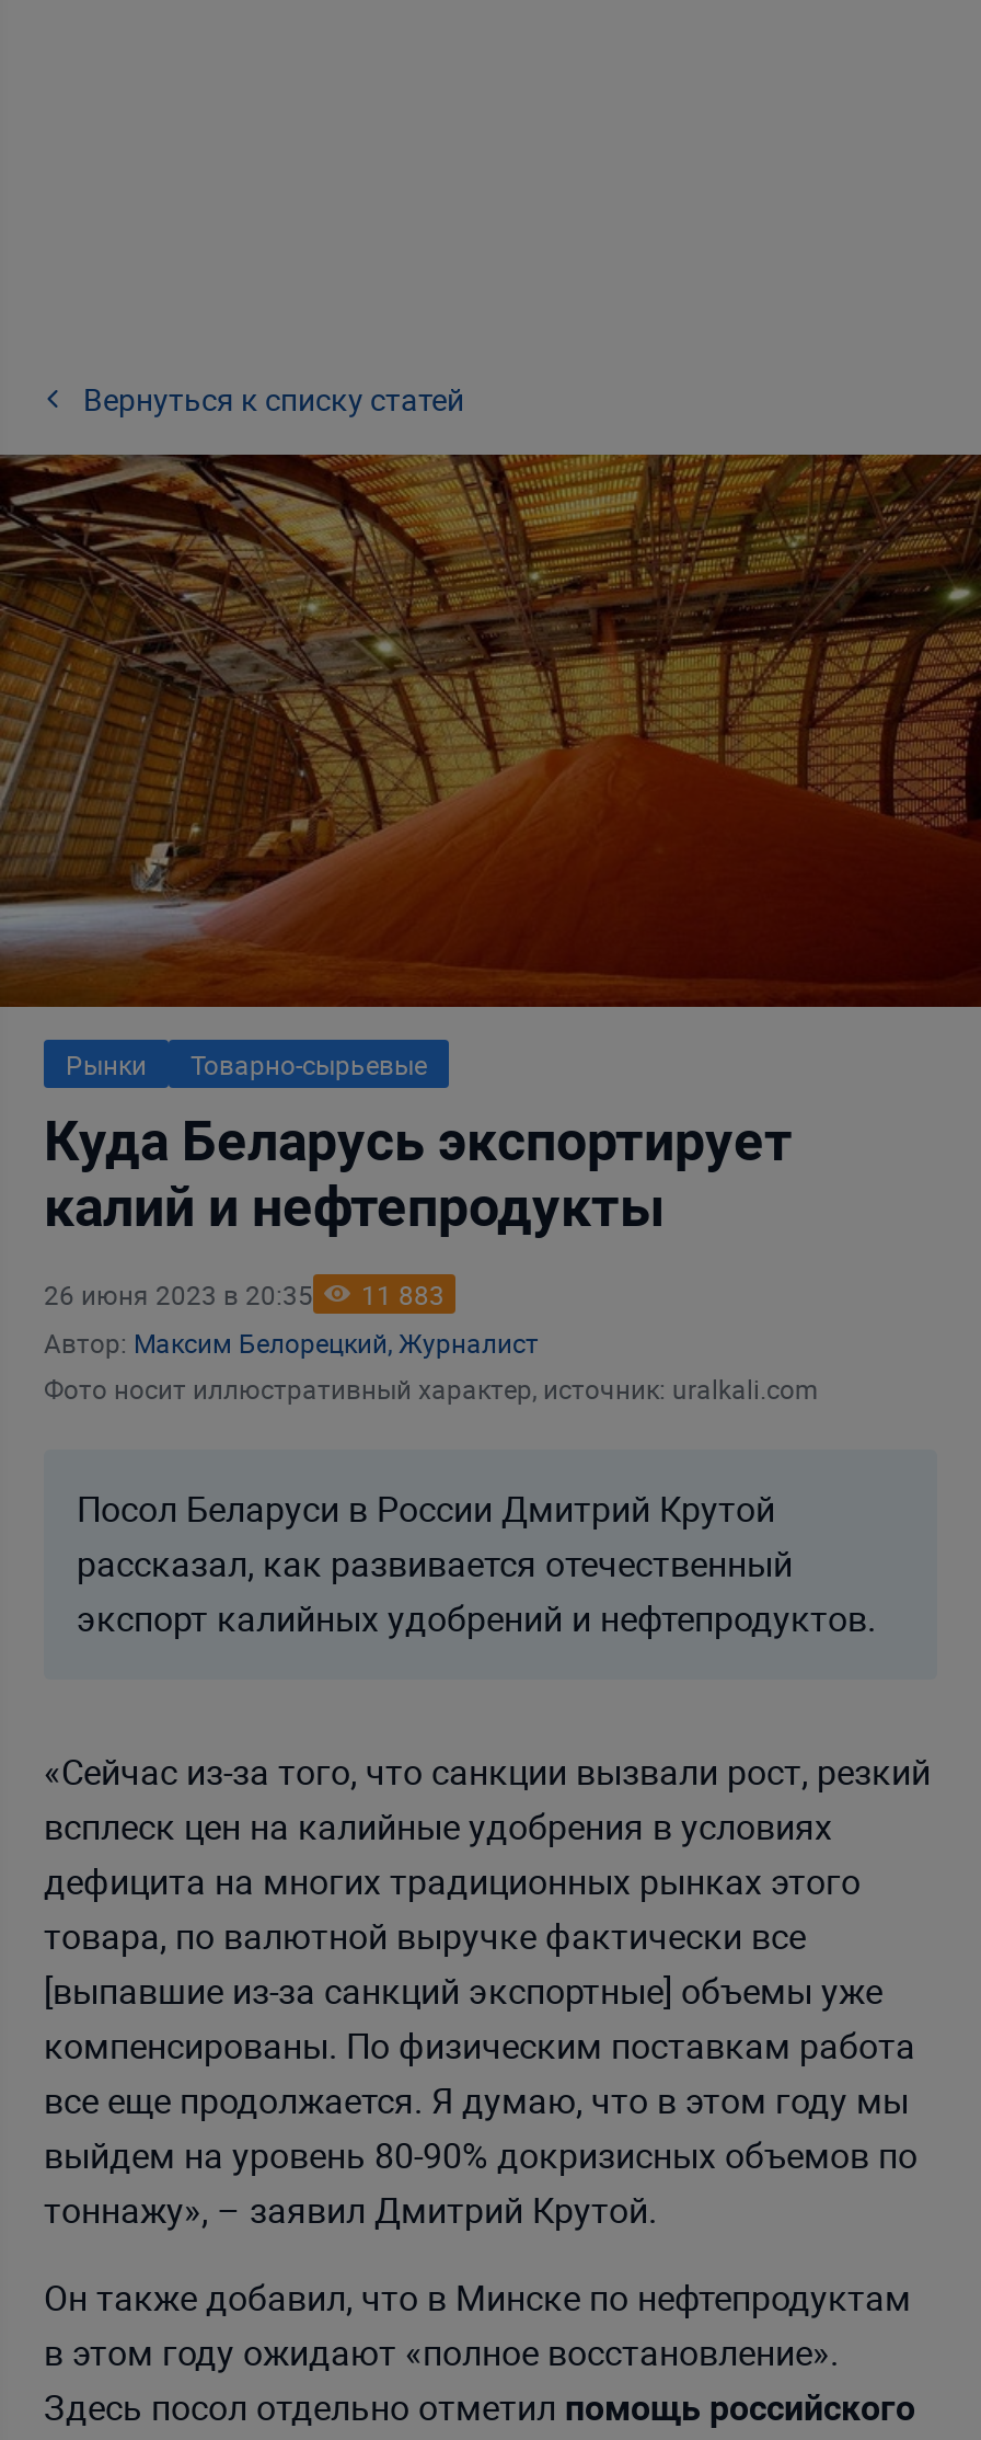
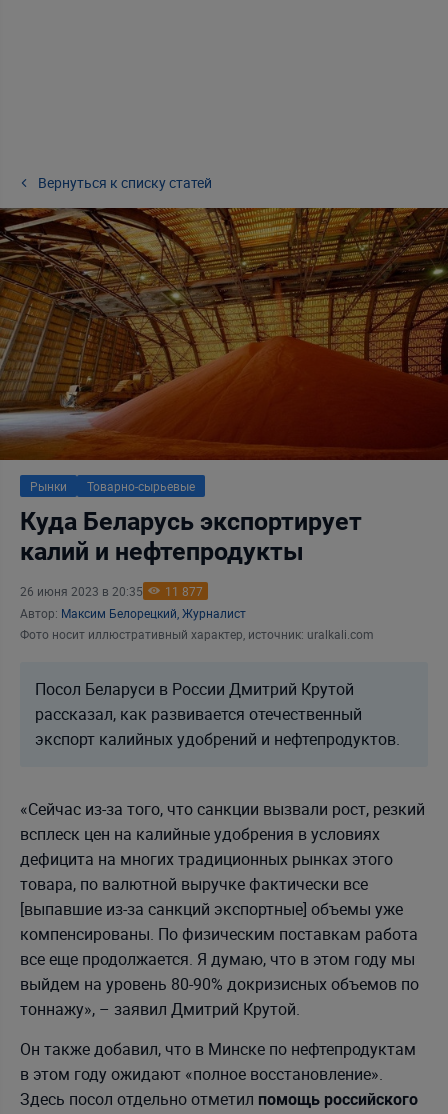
- 26 июня 2023 в 20:35 11 883
+ 26 июня 2023 в 20:35 11 877
